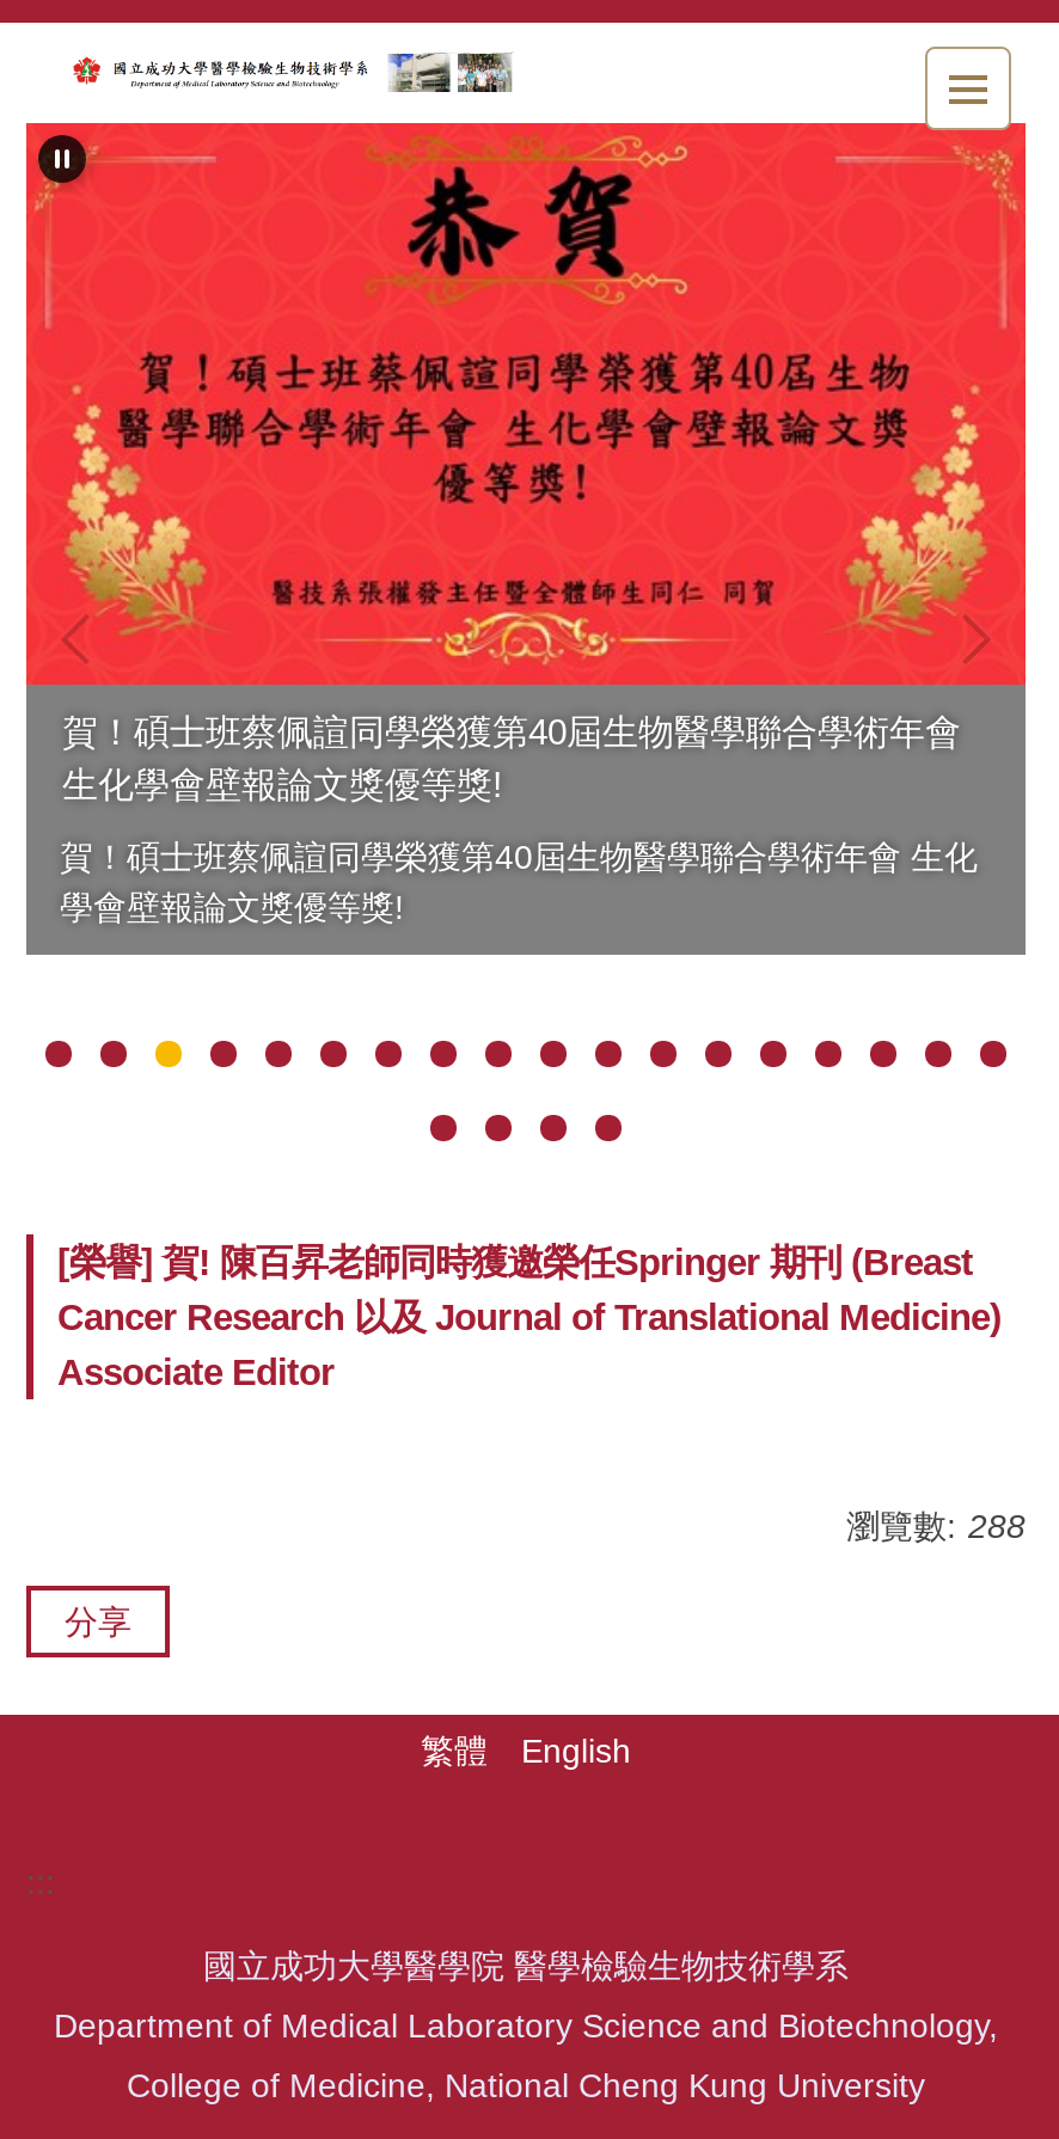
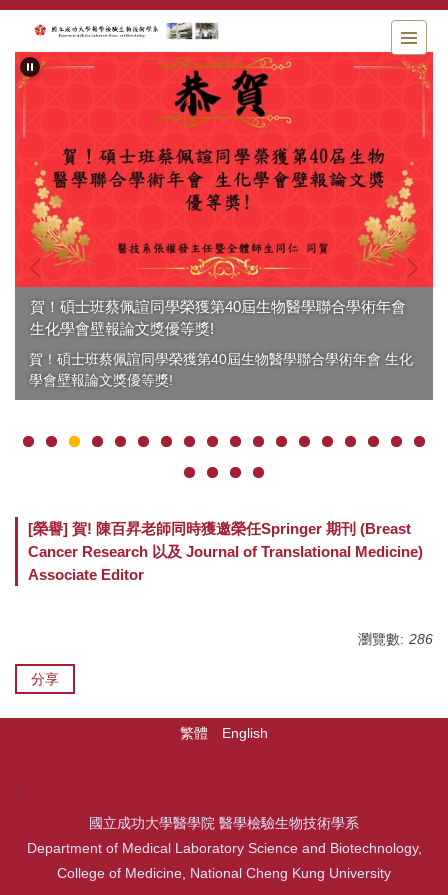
- 瀏覽數: 288
+ 瀏覽數: 286
